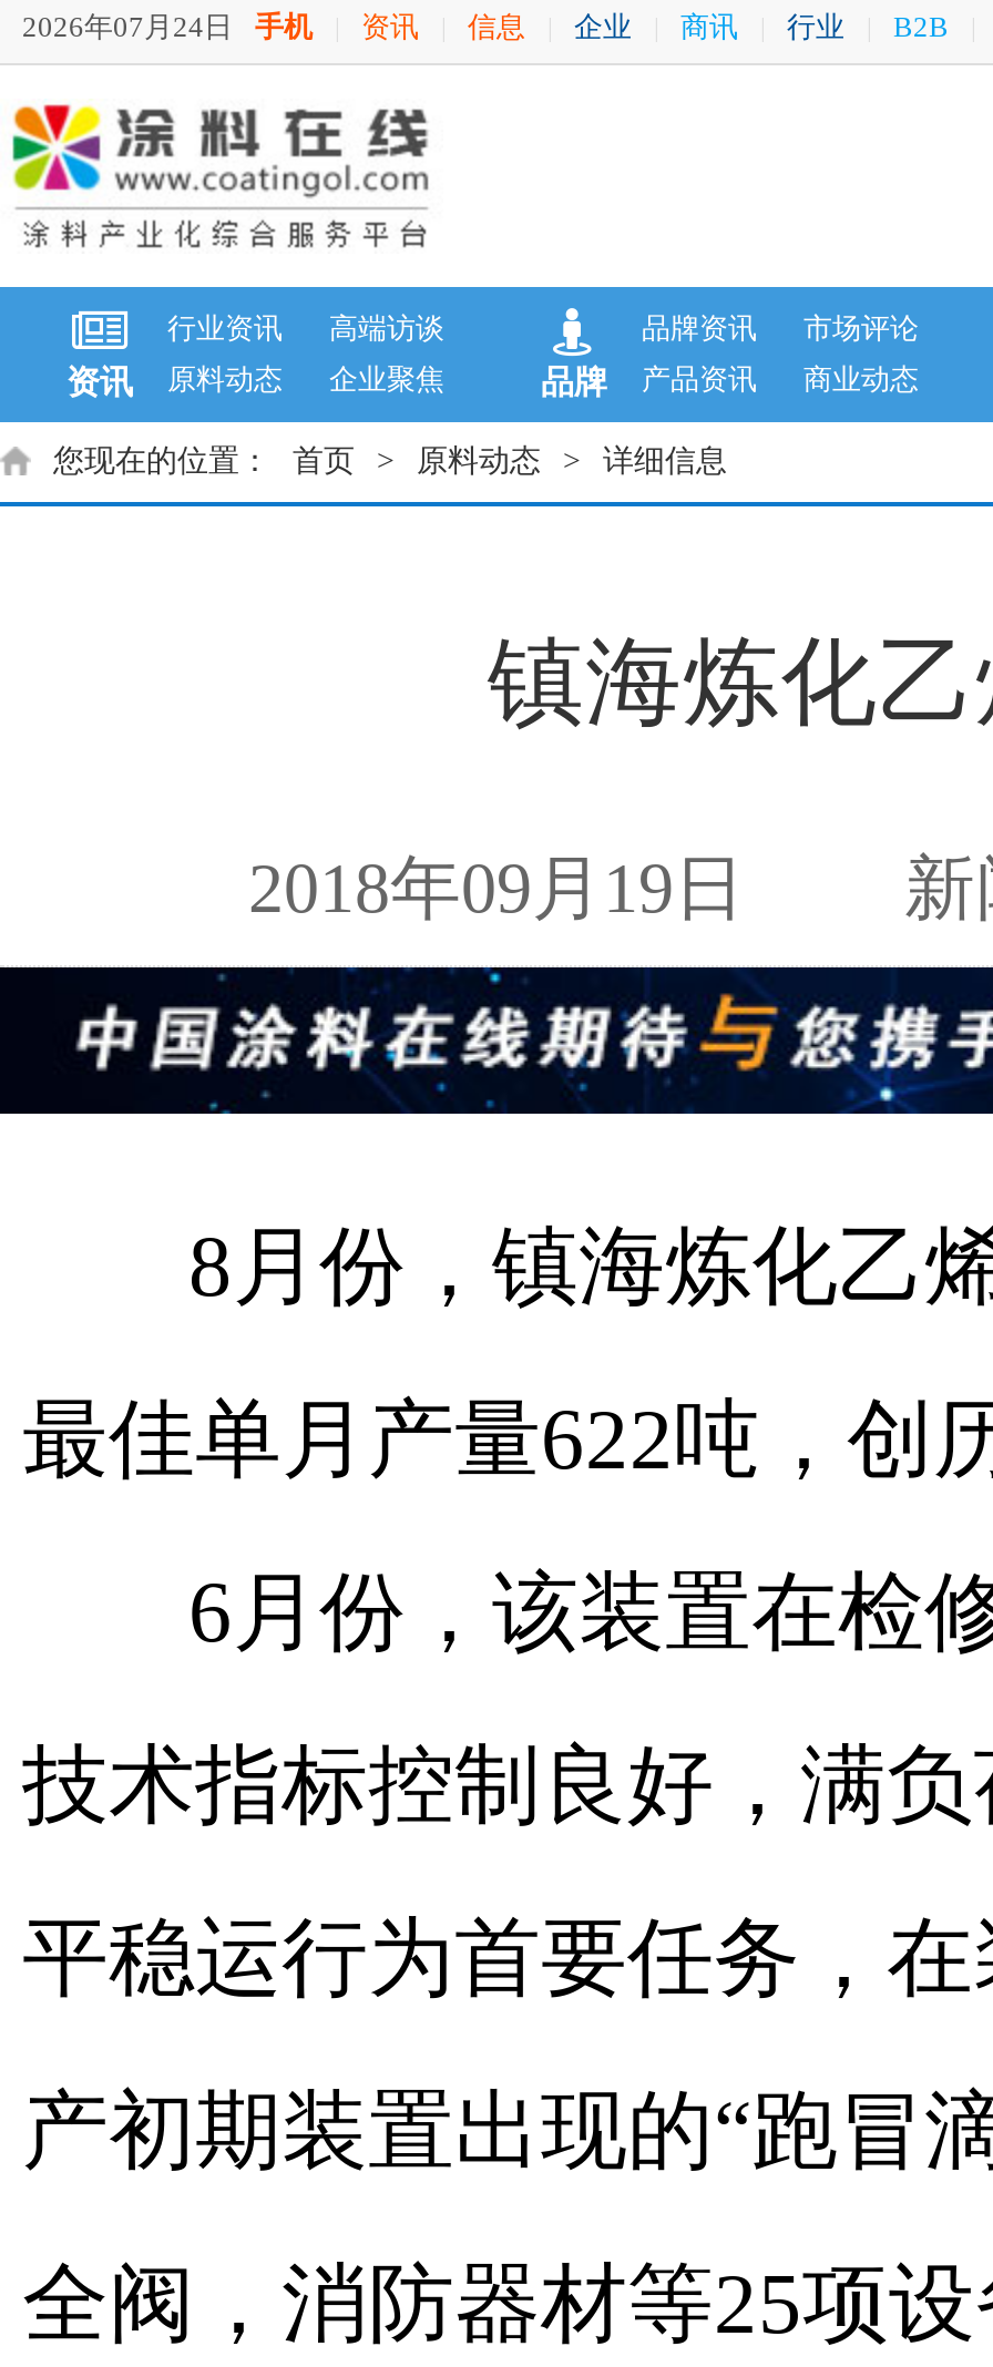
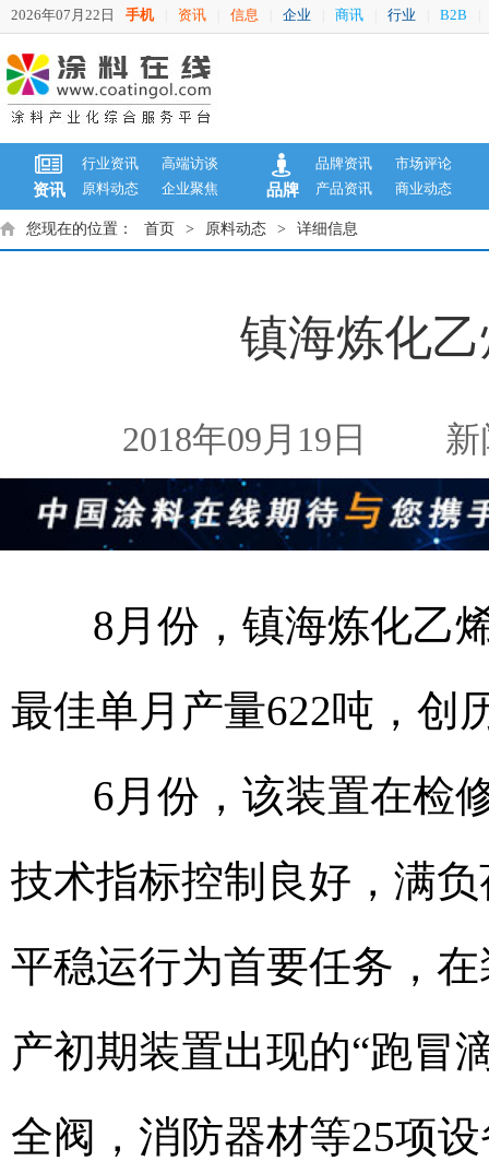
- 2026年07月24日 手机 资讯 信息 企业 商讯 行业 B2B
+ 2026年07月22日 手机 资讯 信息 企业 商讯 行业 B2B
